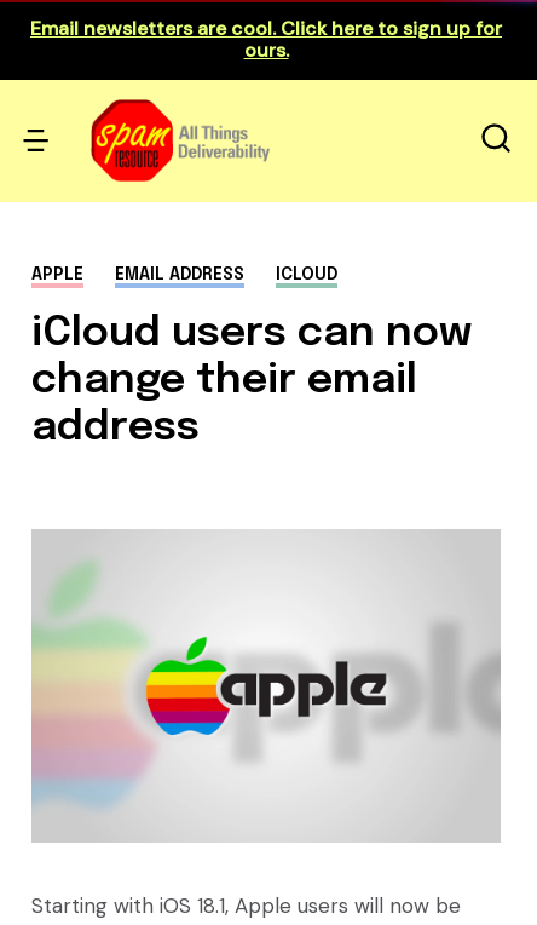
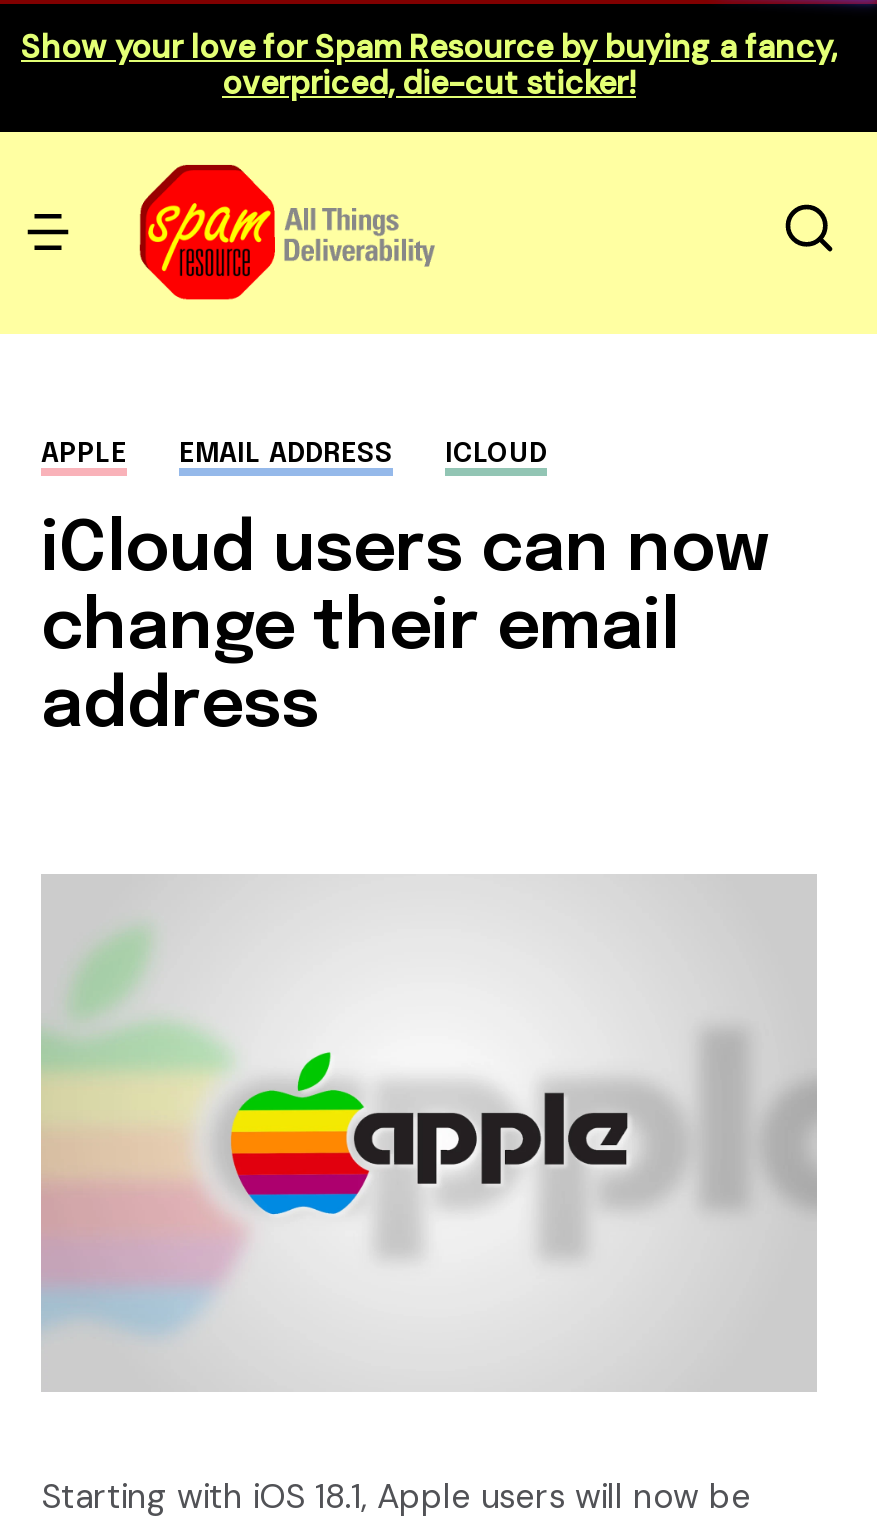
- Email newsletters are cool. Click here to sign up for
- ours.
+ Show your love for Spam Resource by buying a fancy,
+ overpriced, die-cut sticker!
